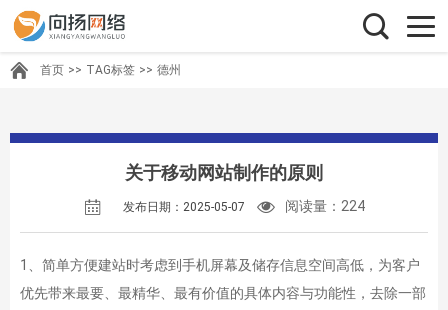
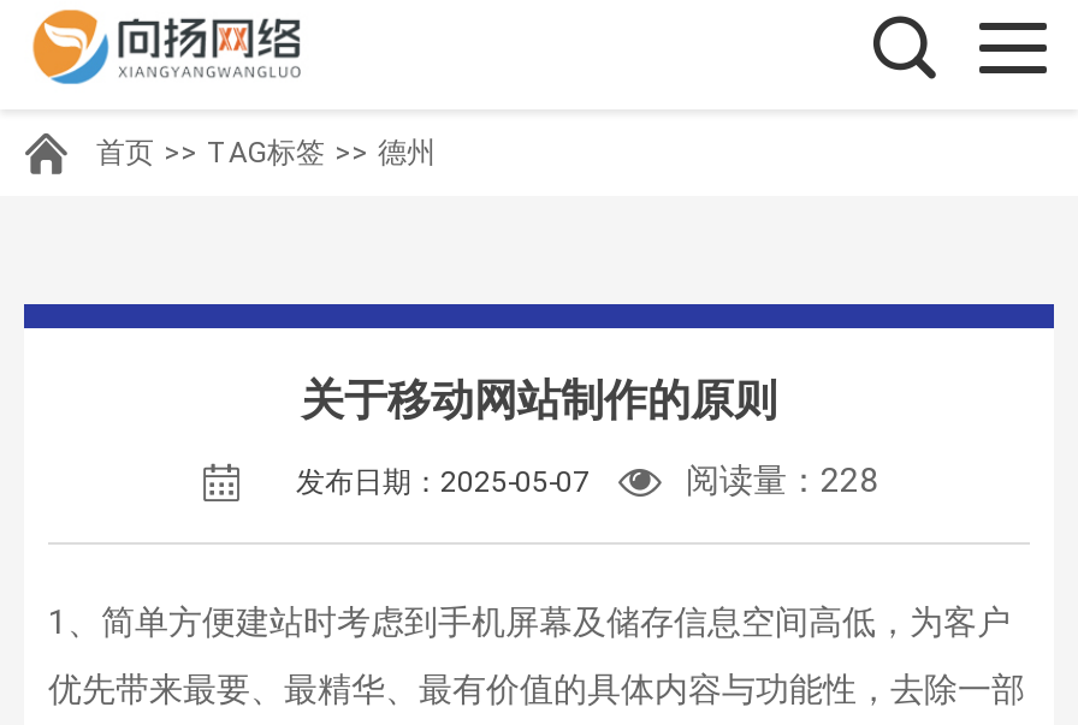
- 阅读量：224
+ 阅读量：228
